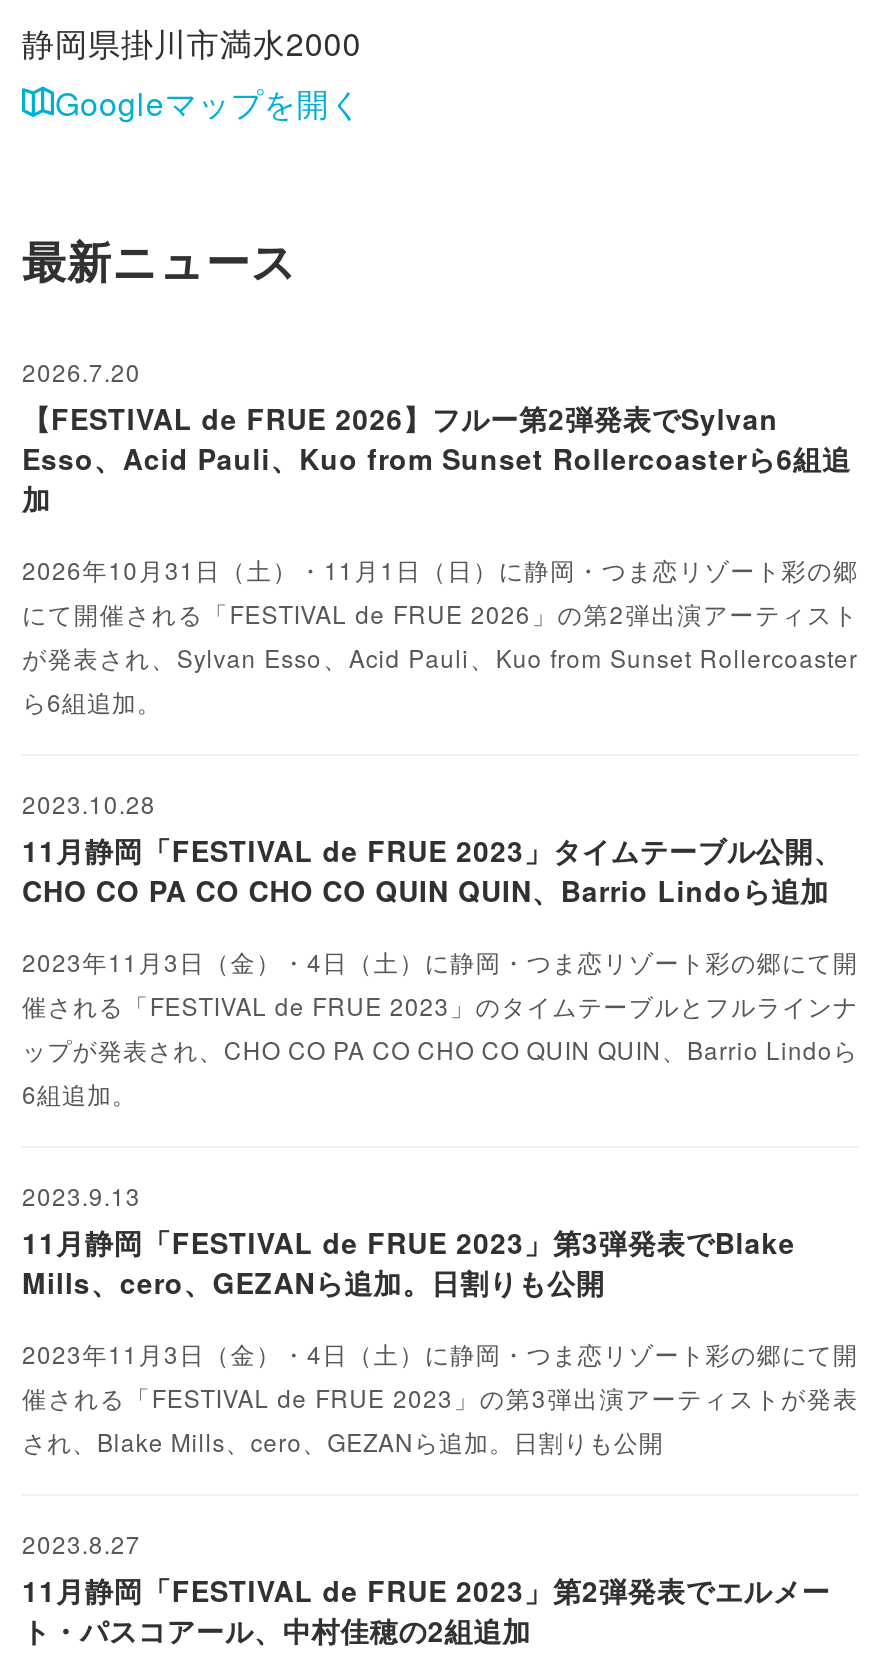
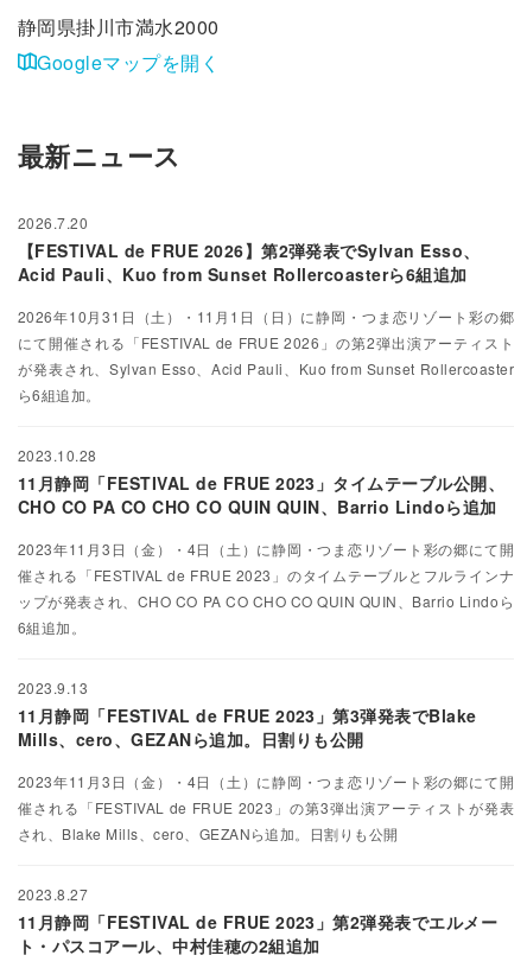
- 【FESTIVAL de FRUE 2026】フルー第2弾発表でSylvan
- Esso、Acid Pauli、Kuo from Sunset Rollercoasterら6組追
- 加
+ 【FESTIVAL de FRUE 2026】第2弾発表でSylvan Esso、
+ Acid Pauli、Kuo from Sunset Rollercoasterら6組追加
